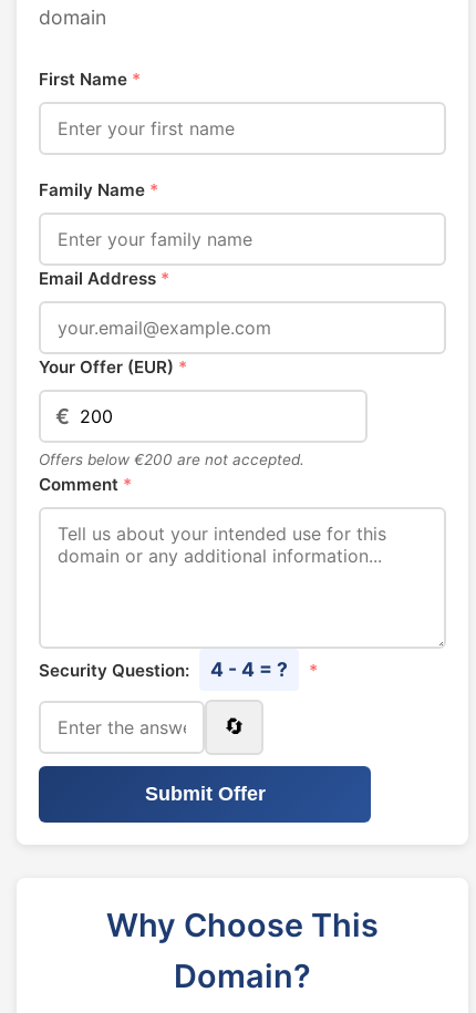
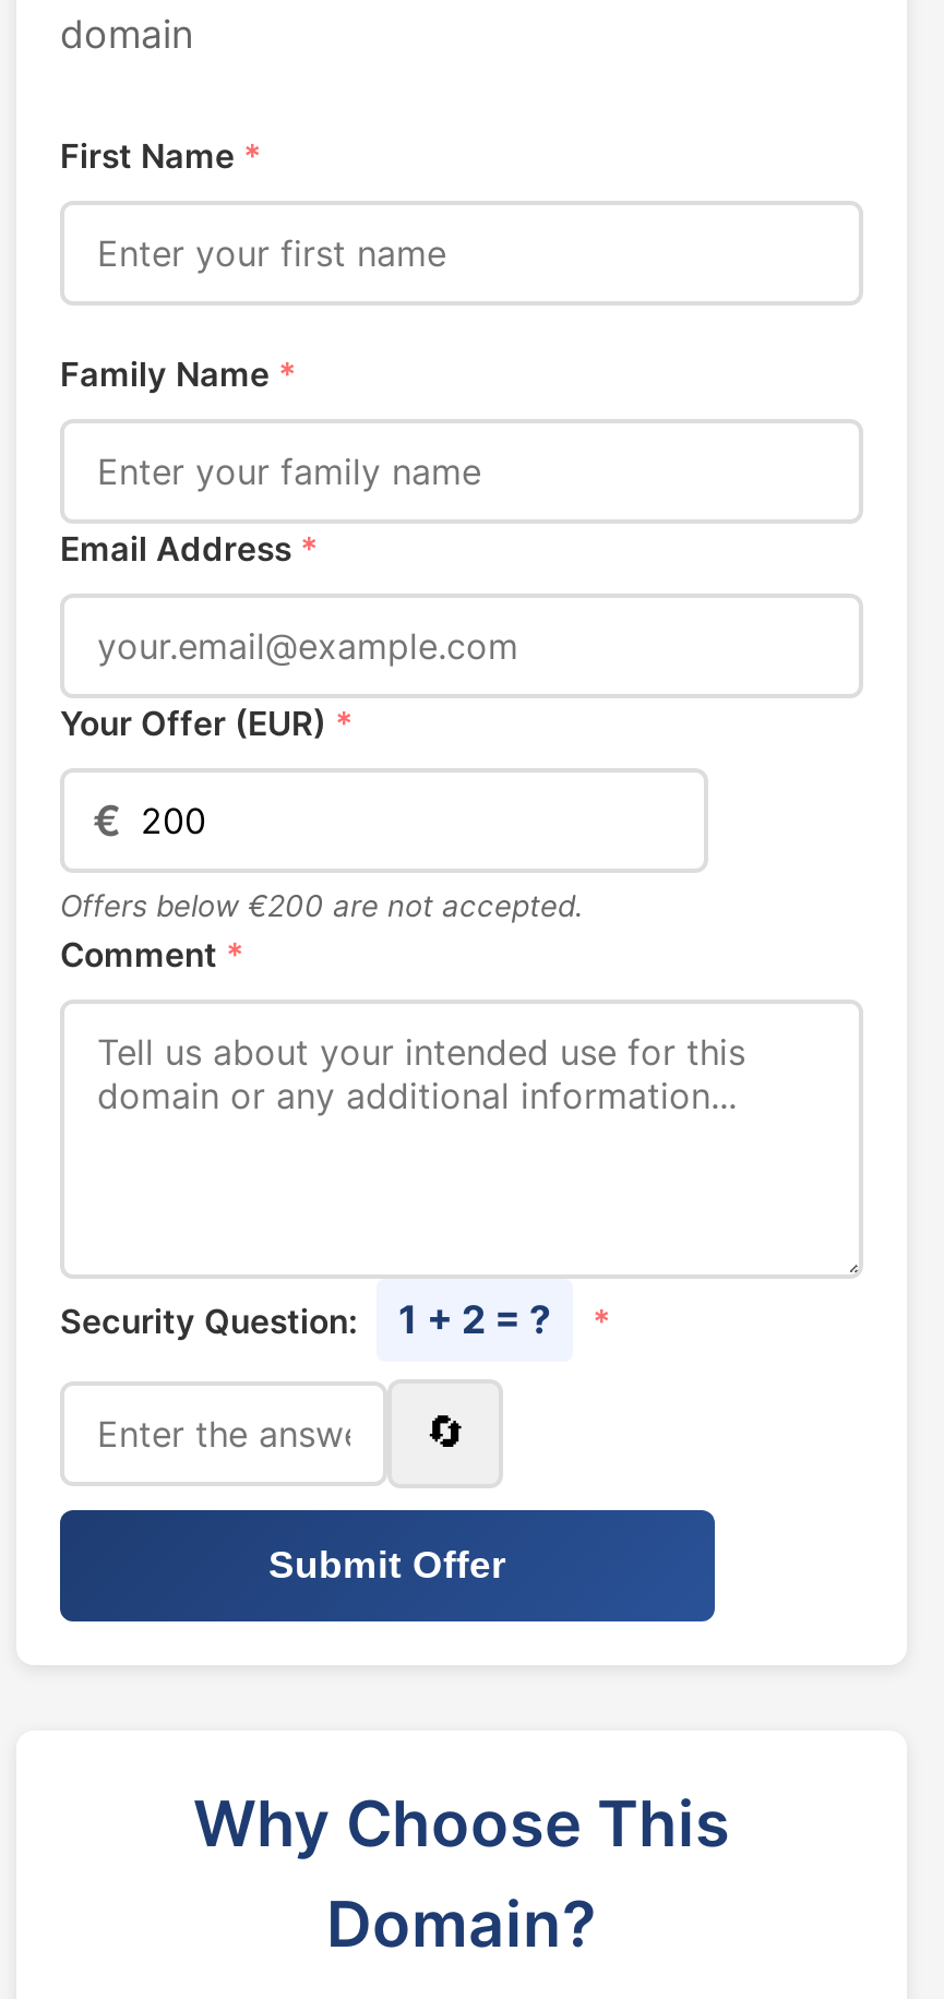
- 4 - 4 = ?
+ 1 + 2 = ?
